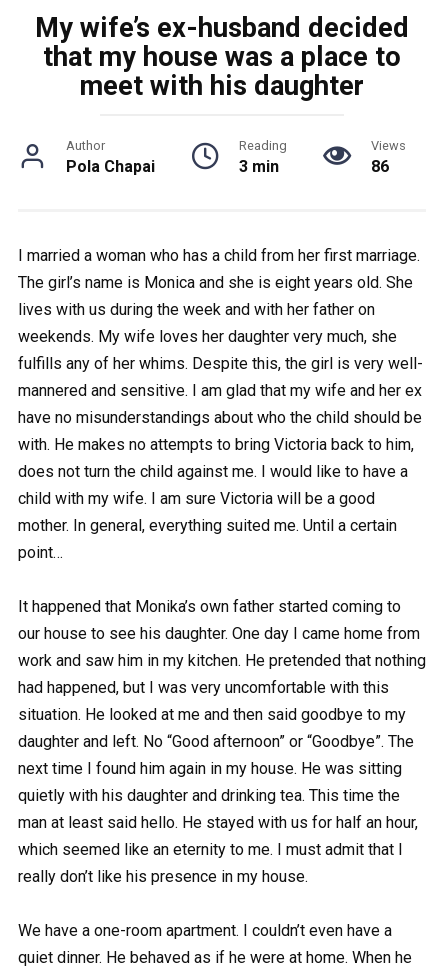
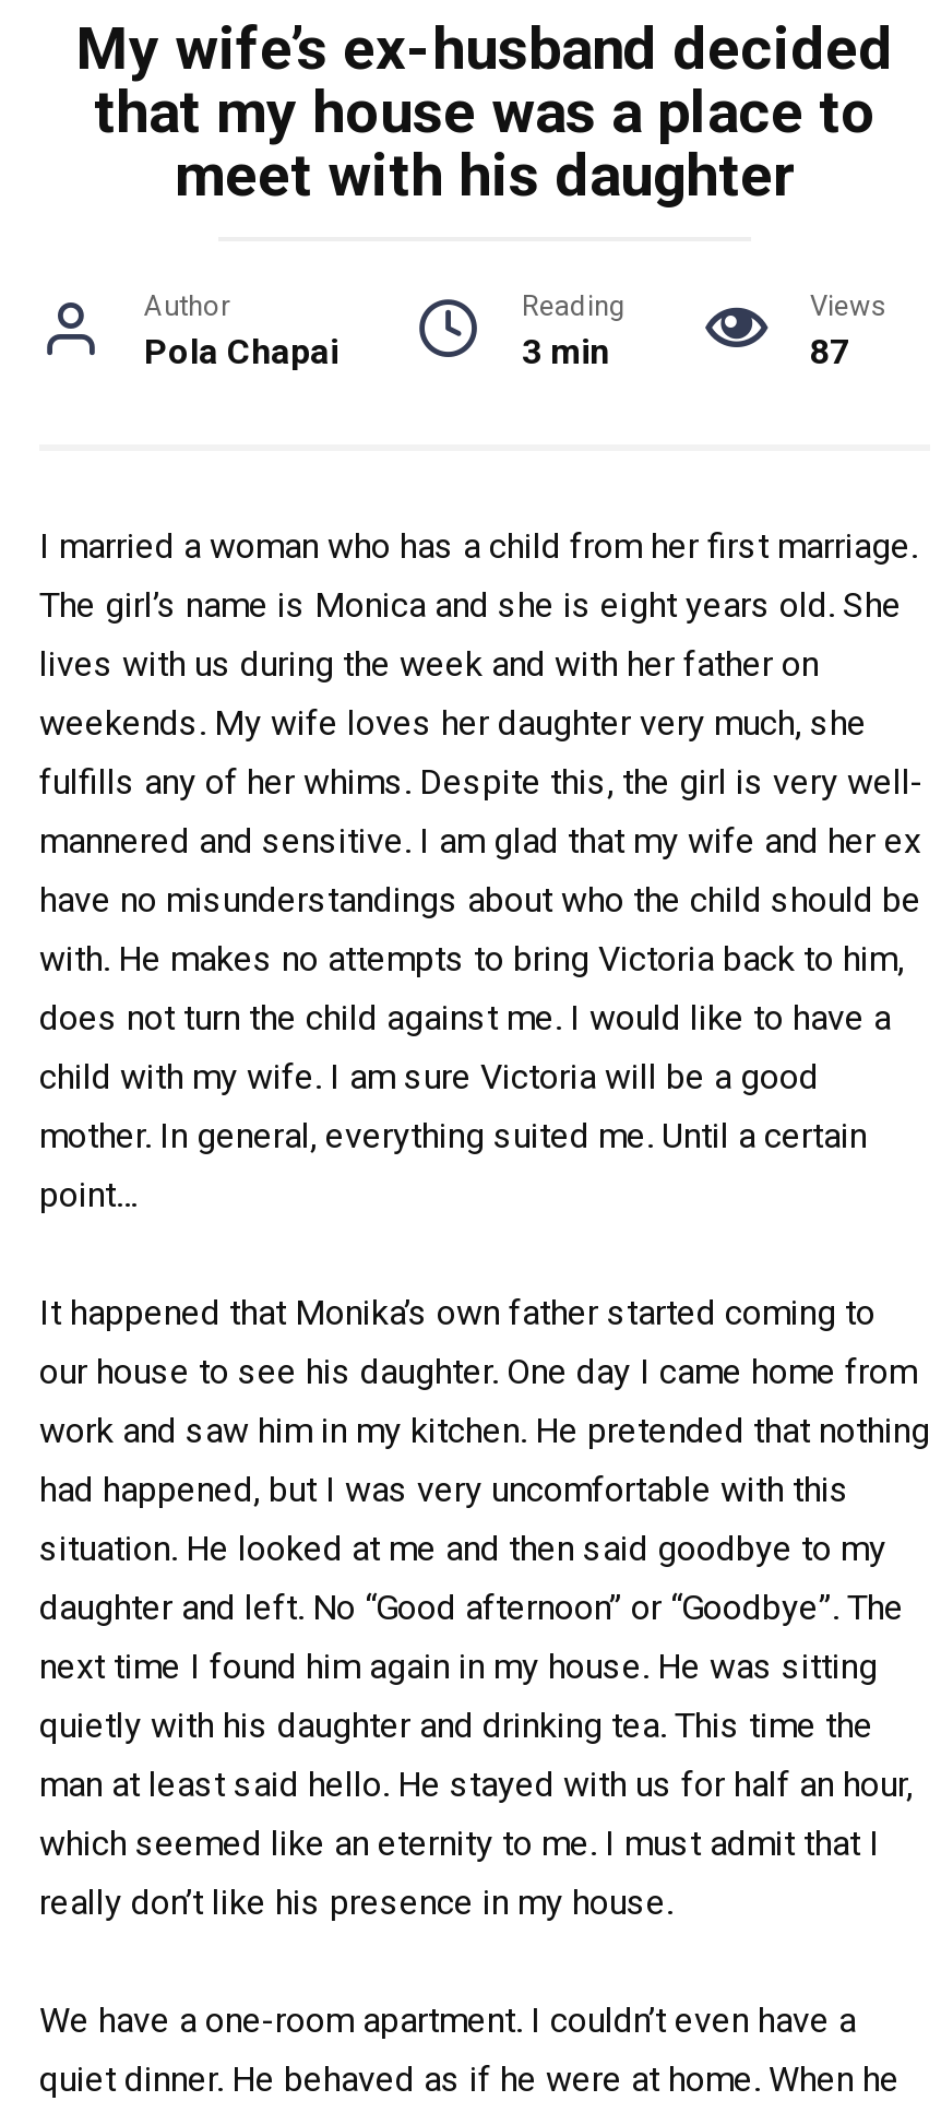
- 86
+ 87
